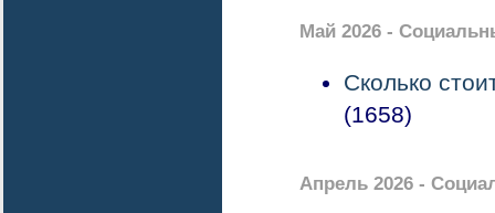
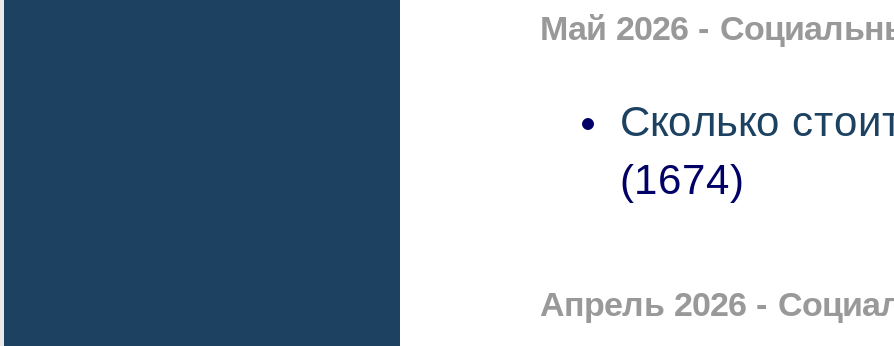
- (1658)
+ (1674)
